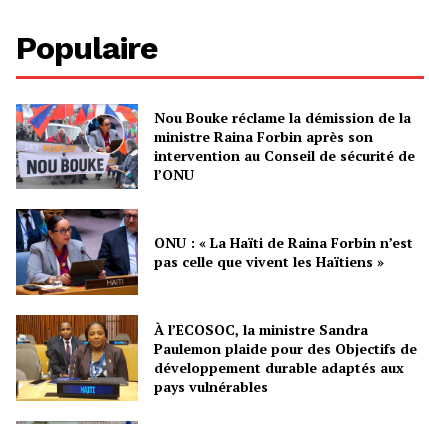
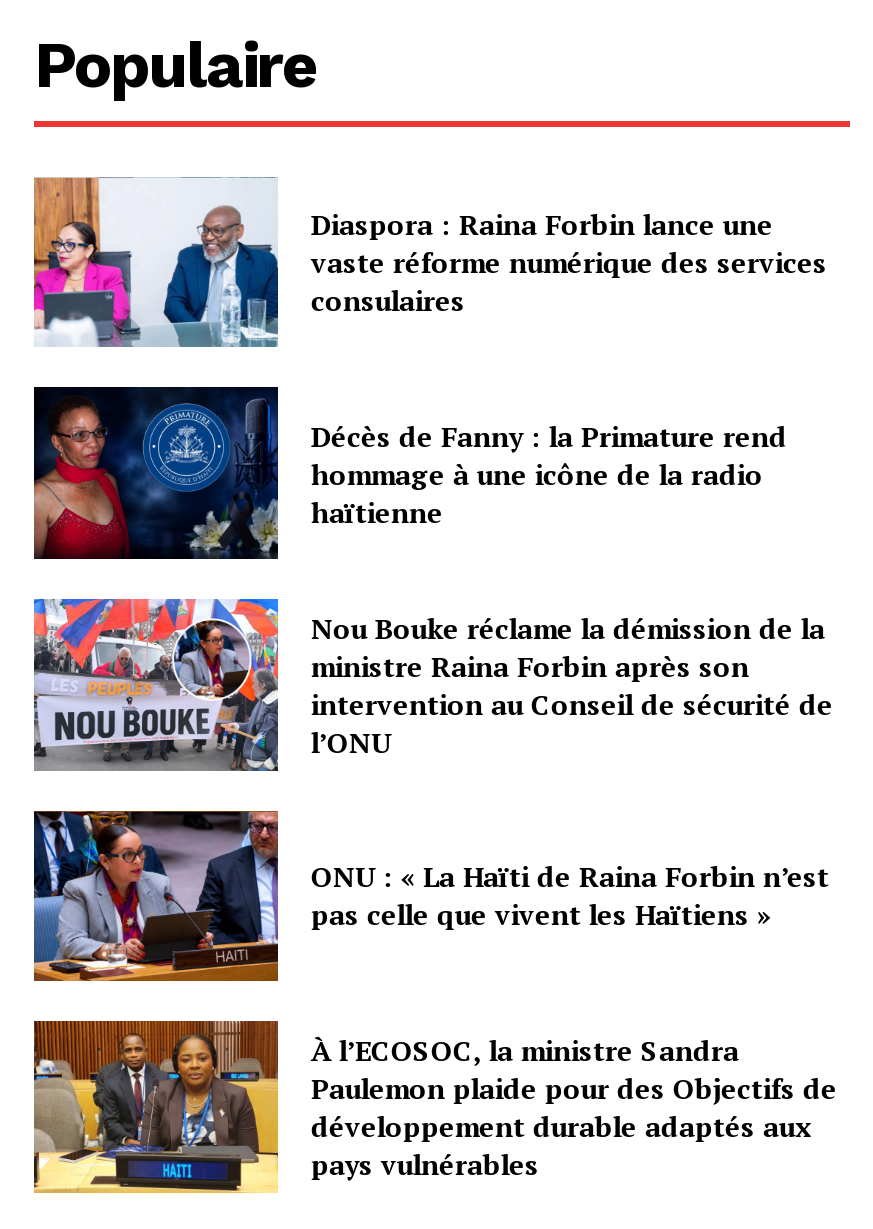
+ [image]
+ Diaspora : Raina Forbin lance une
+ vaste réforme numérique des services
+ consulaires

+ [image]
+ Décès de Fanny : la Primature rend
+ hommage à une icône de la radio
+ haïtienne
